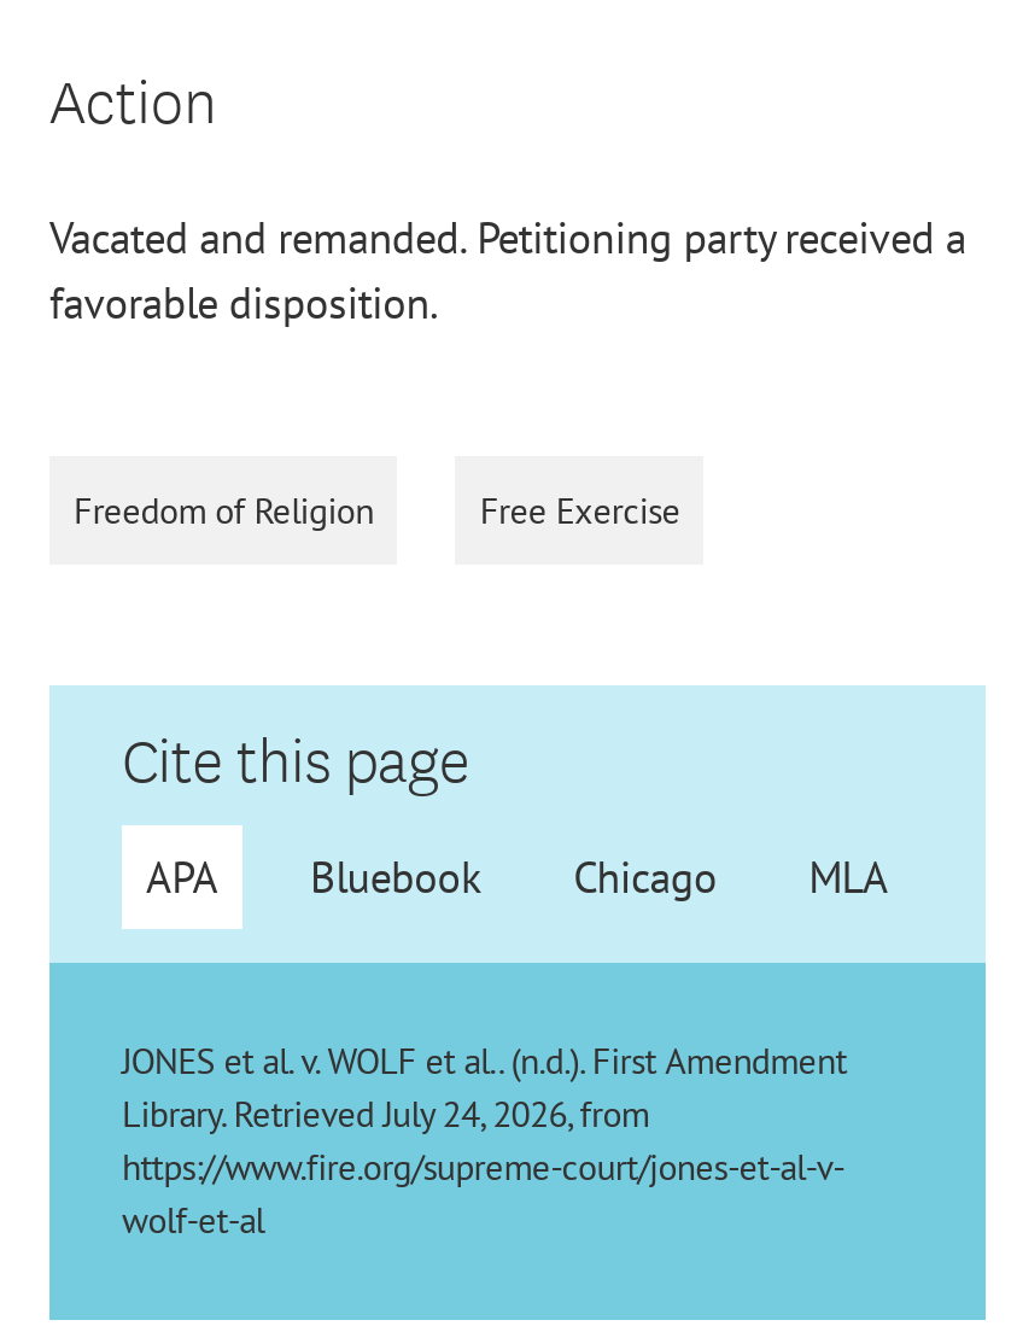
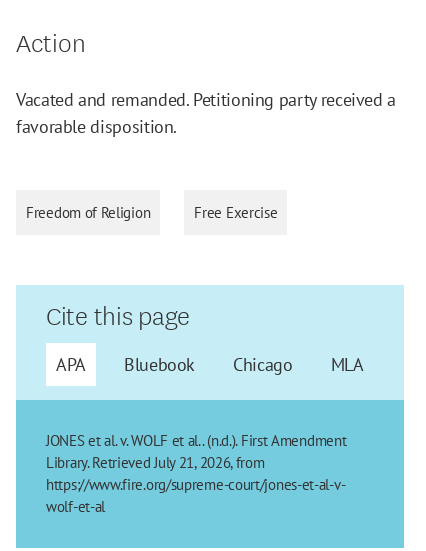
- Library. Retrieved July 24, 2026, from
+ Library. Retrieved July 21, 2026, from
